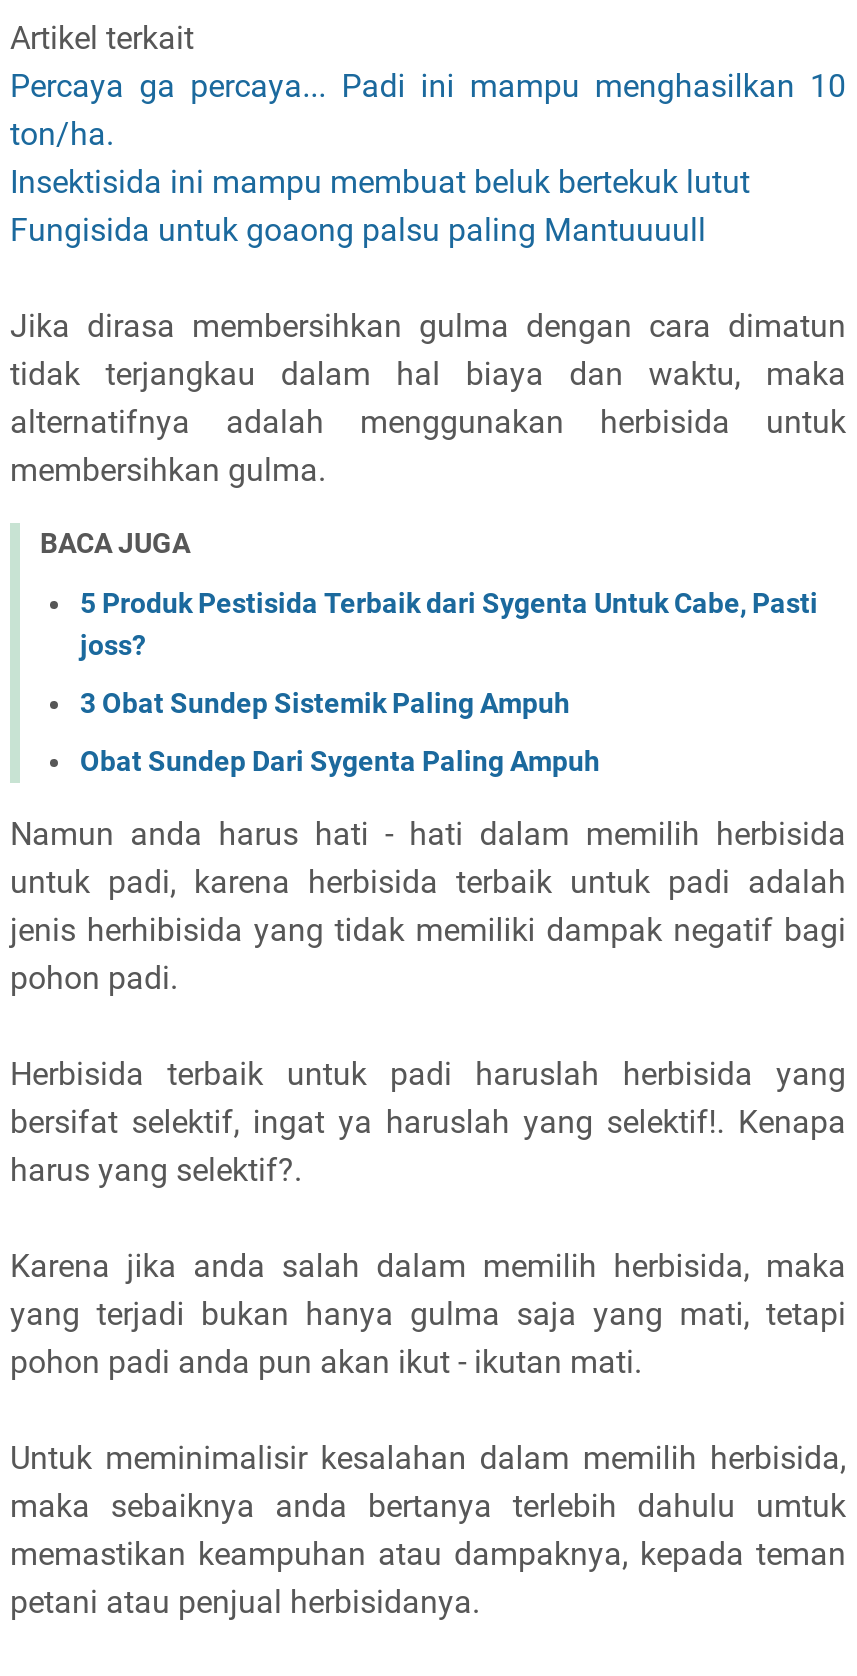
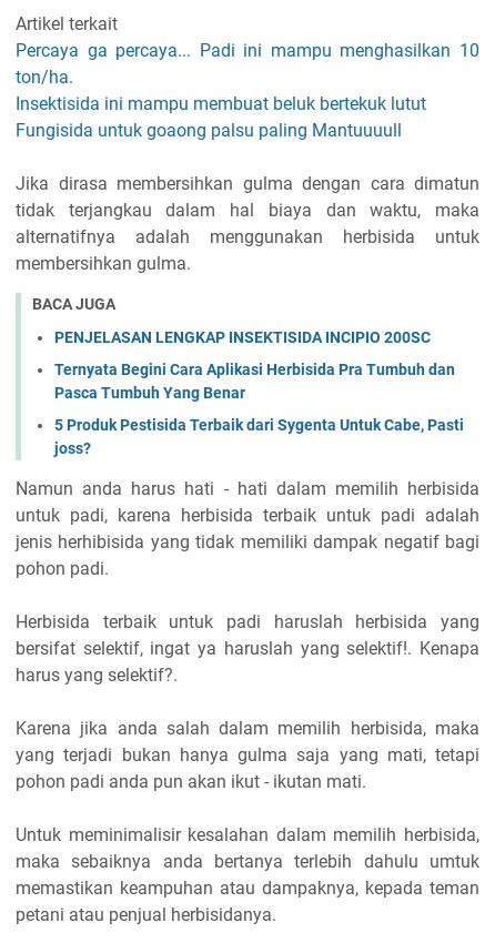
+ PENJELASAN LENGKAP INSEKTISIDA INCIPIO 200SC
+ Ternyata Begini Cara Aplikasi Herbisida Pra Tumbuh dan
+ Pasca Tumbuh Yang Benar

moved down: 5 Produk Pestisida Terbaik dari Sygenta Untuk Cabe, Pasti | joss?

- 3 Obat Sundep Sistemik Paling Ampuh
- Obat Sundep Dari Sygenta Paling Ampuh
